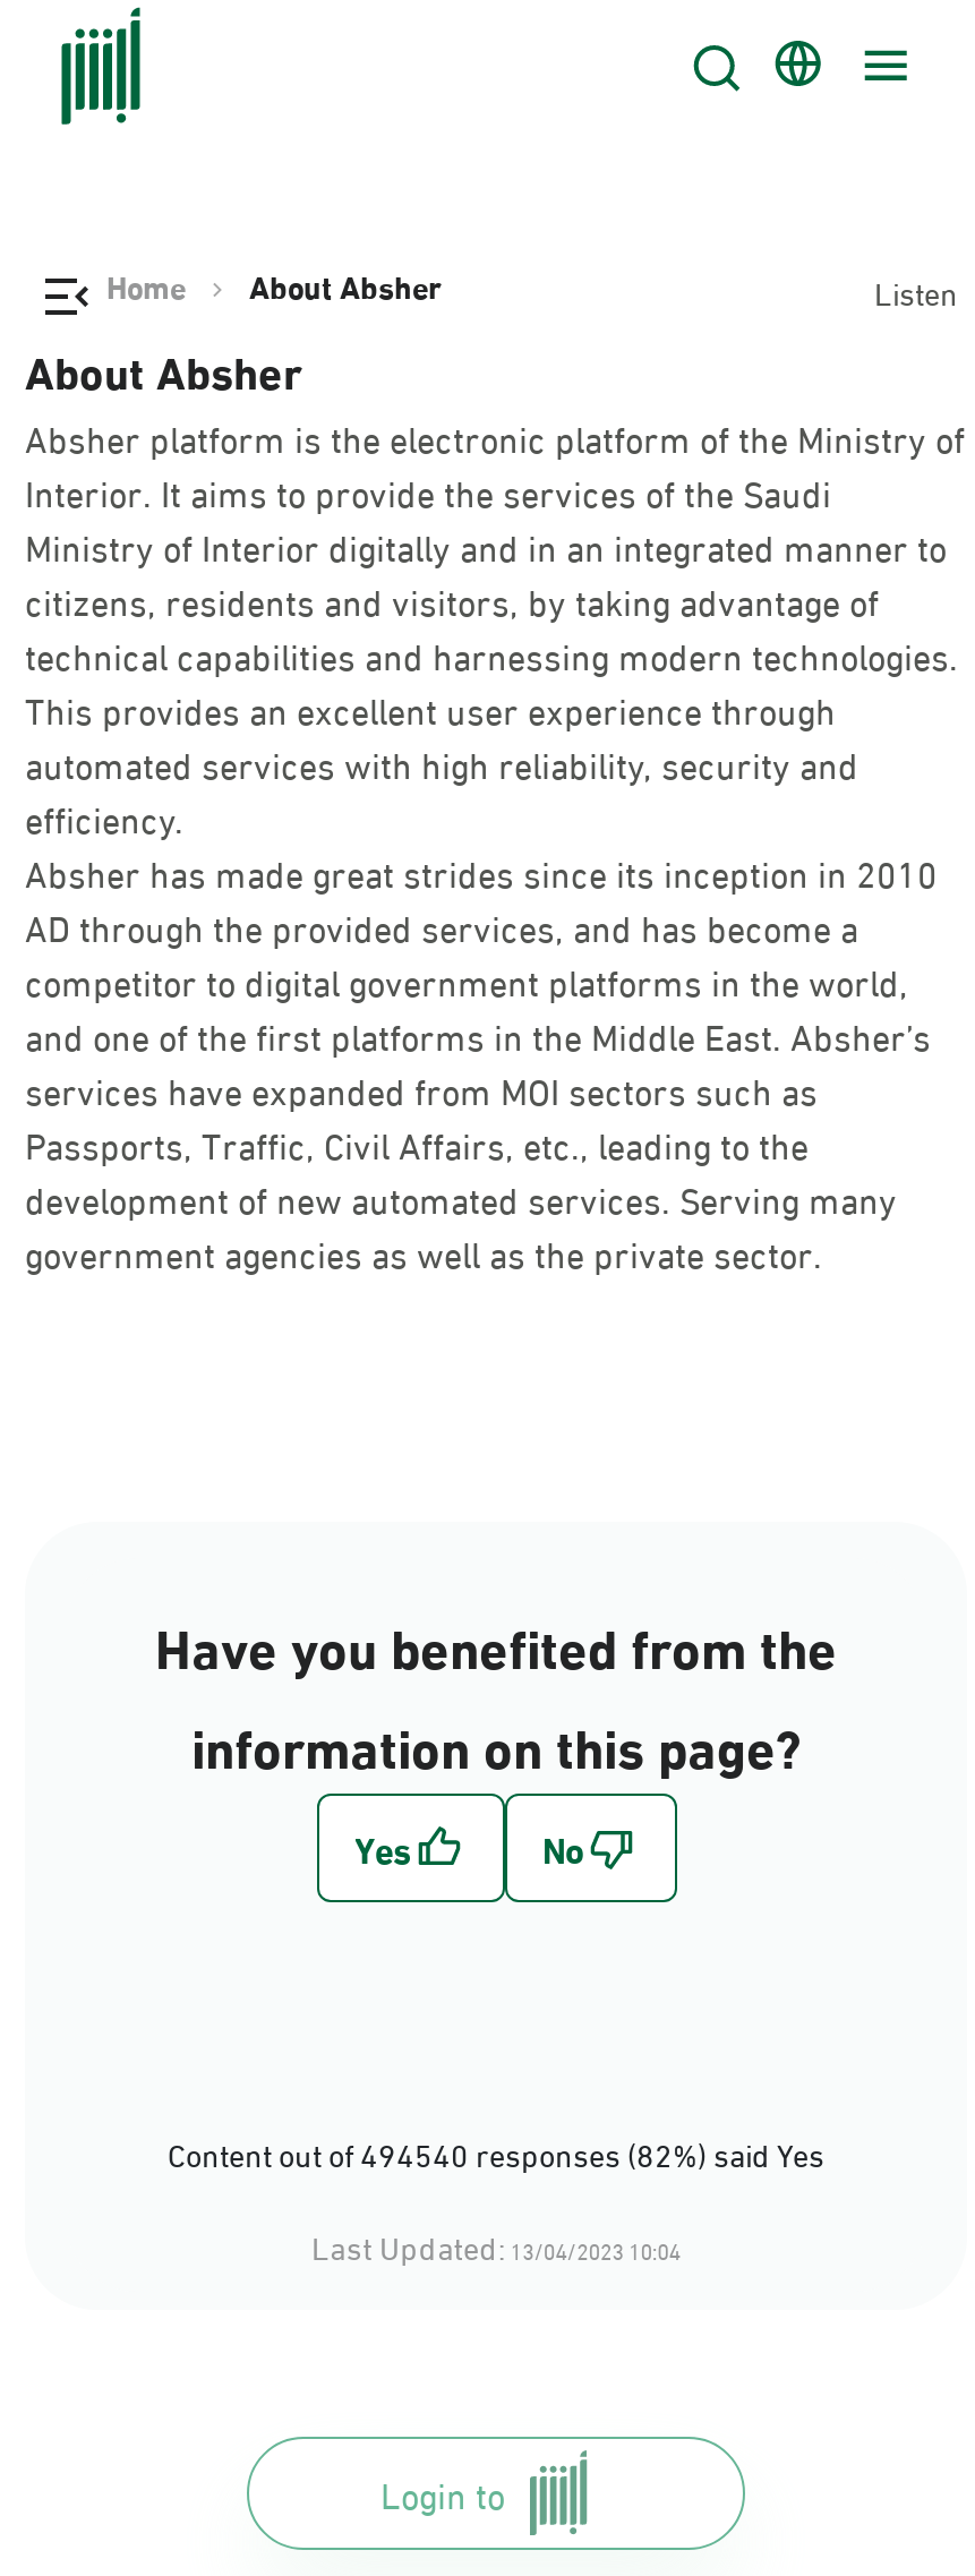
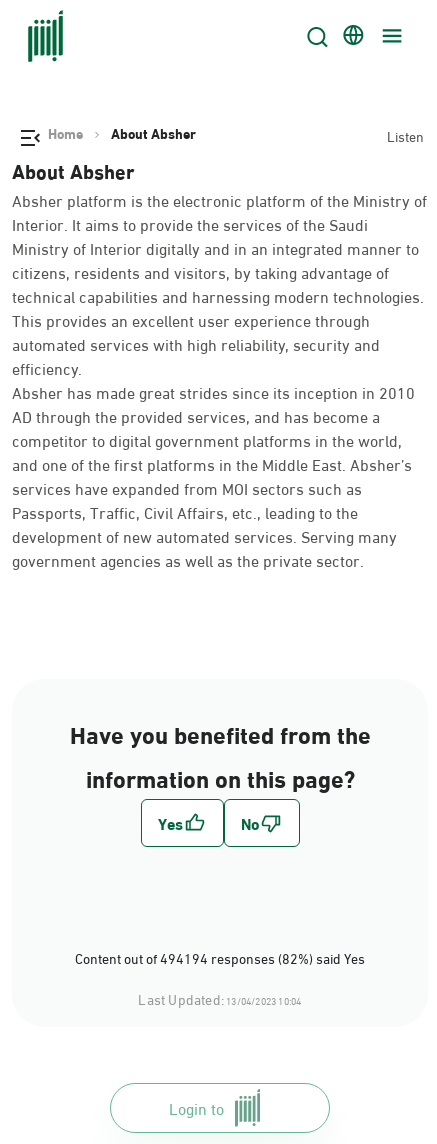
- Content out of 494540 responses (82%) said Yes
+ Content out of 494194 responses (82%) said Yes
